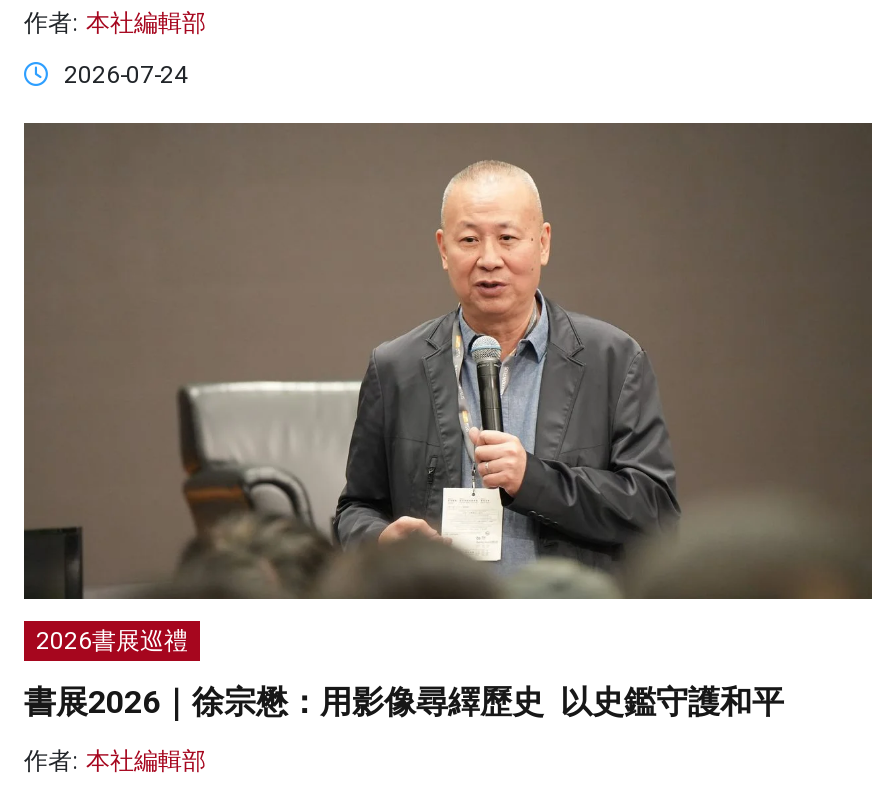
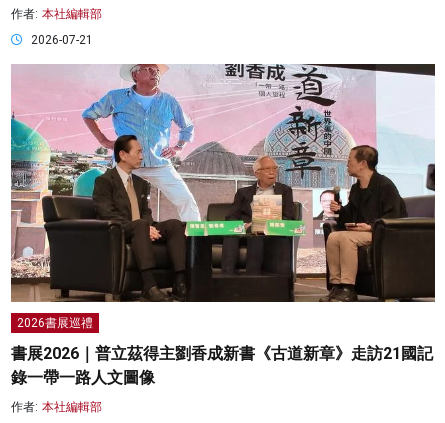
- 2026-07-24
+ 2026-07-21

- [image]
+ [image]

- 書展2026｜徐宗懋：用影像尋繹歷史 以史鑑守護和平
+ 書展2026｜普立茲得主劉香成新書《古道新章》走訪21國記
+ 錄一帶一路人文圖像
